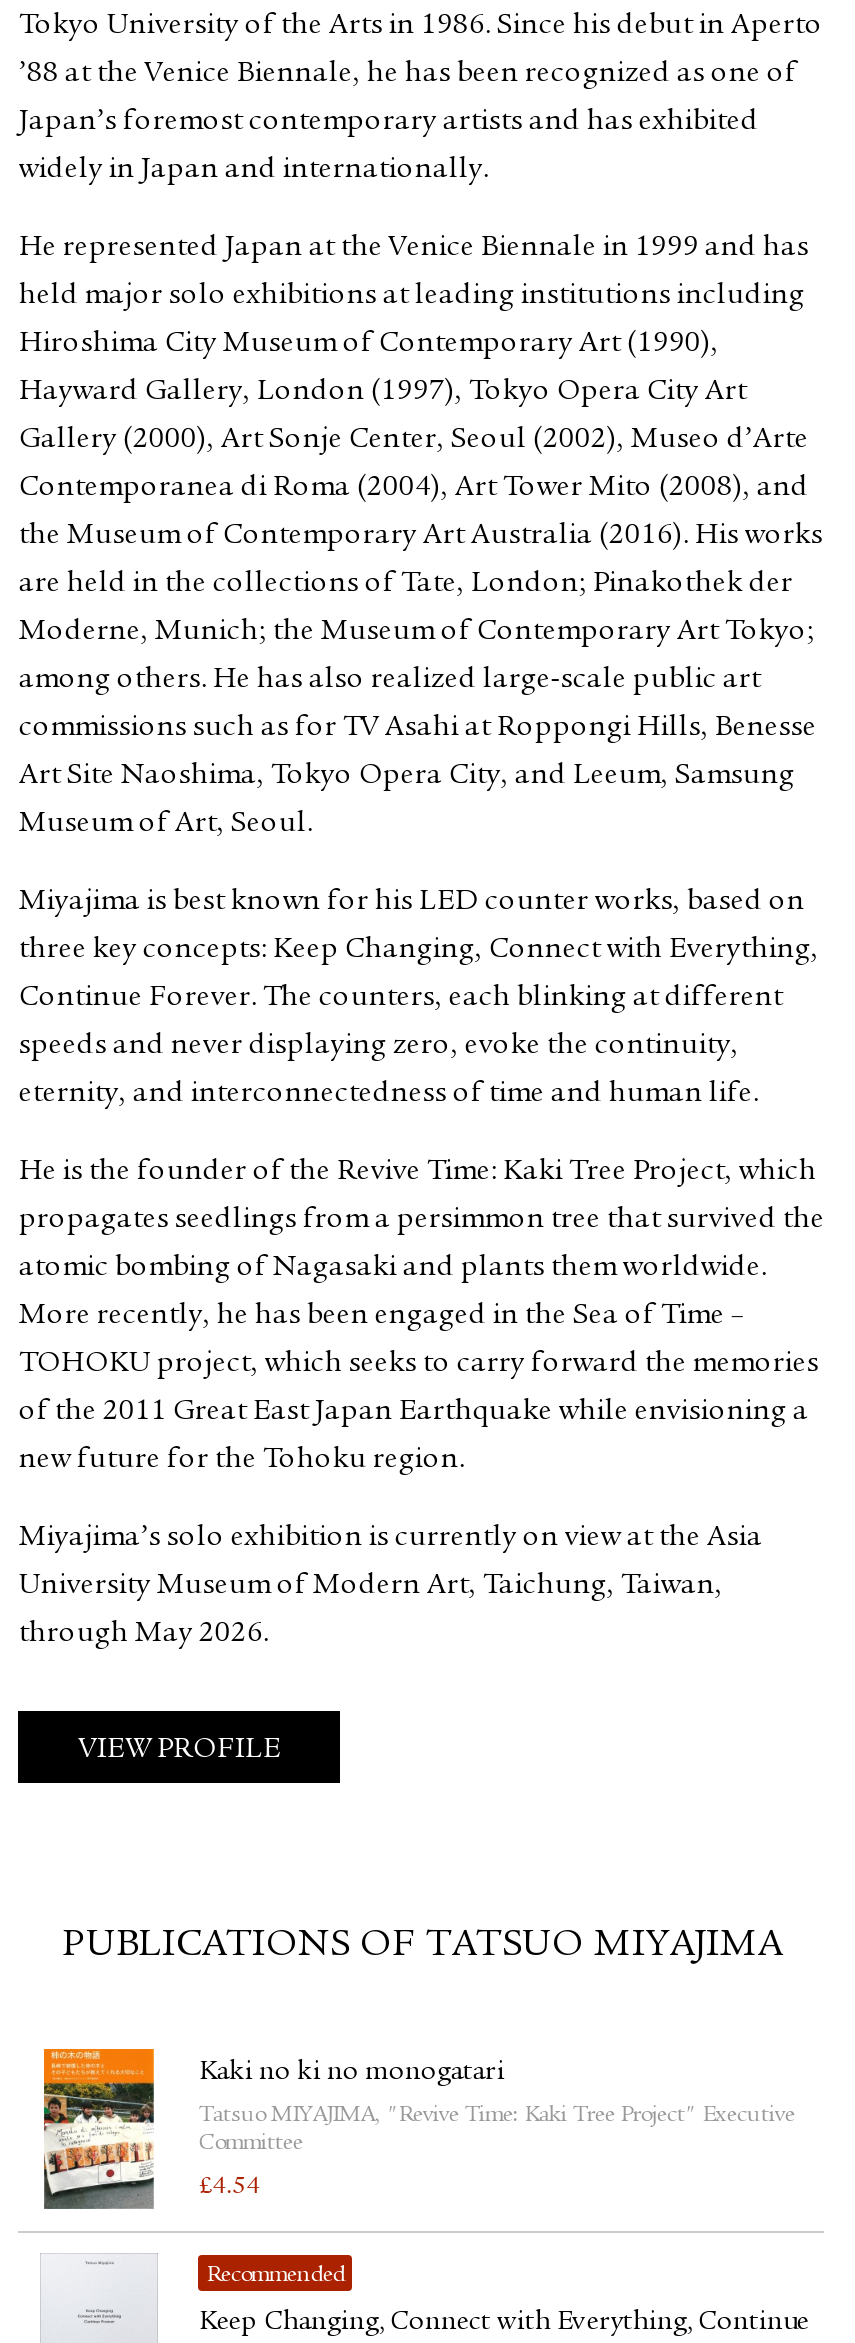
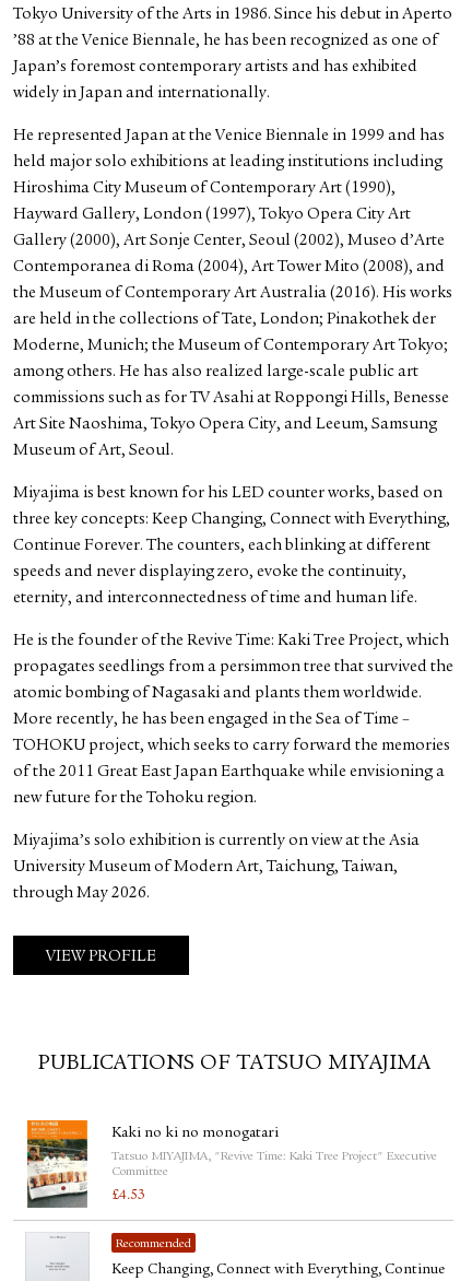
- £4.54
+ £4.53
